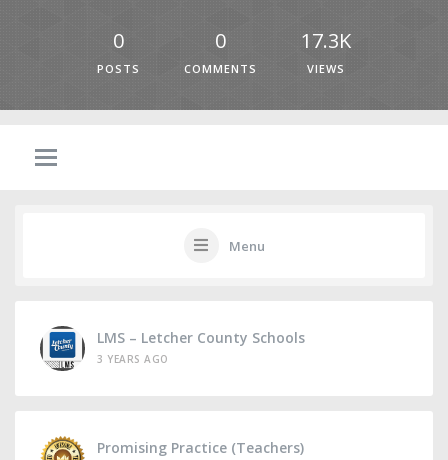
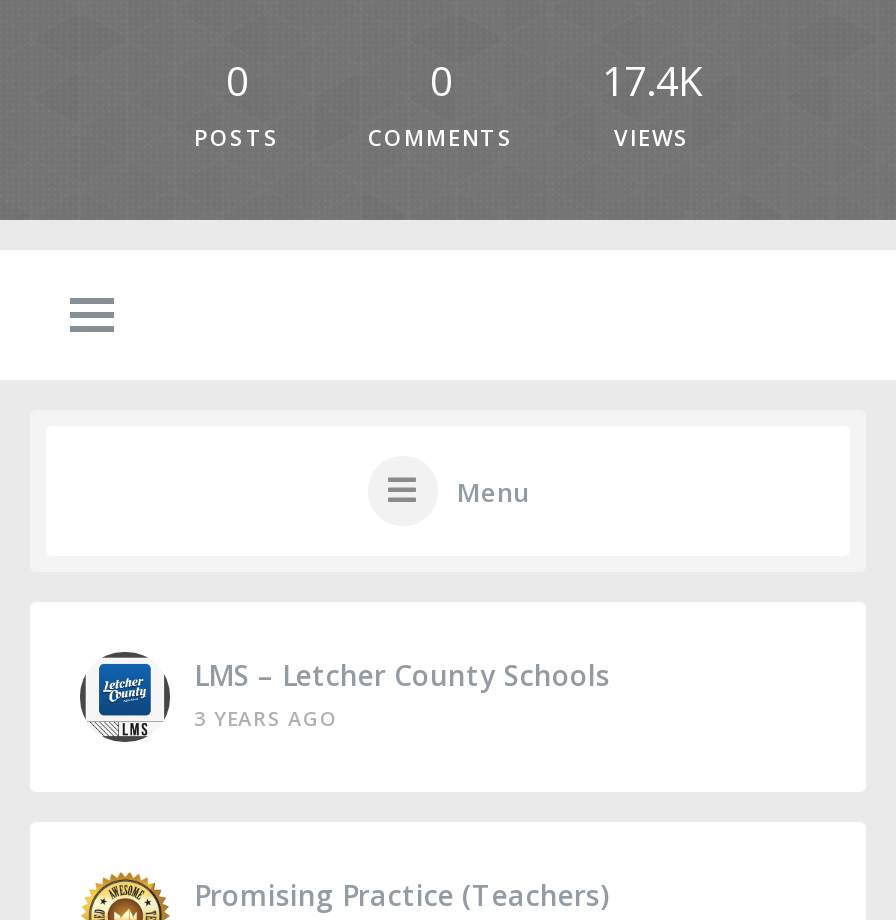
- 17.3K
+ 17.4K
